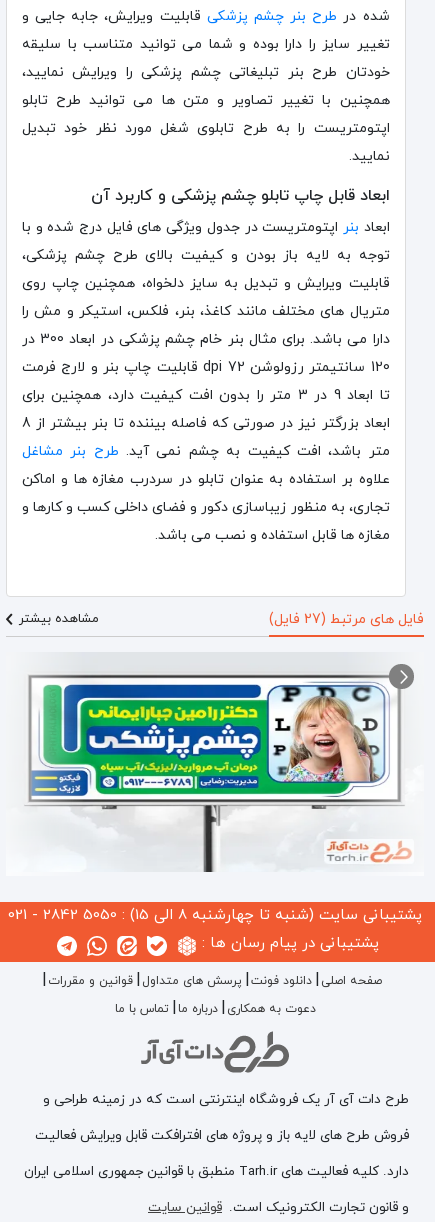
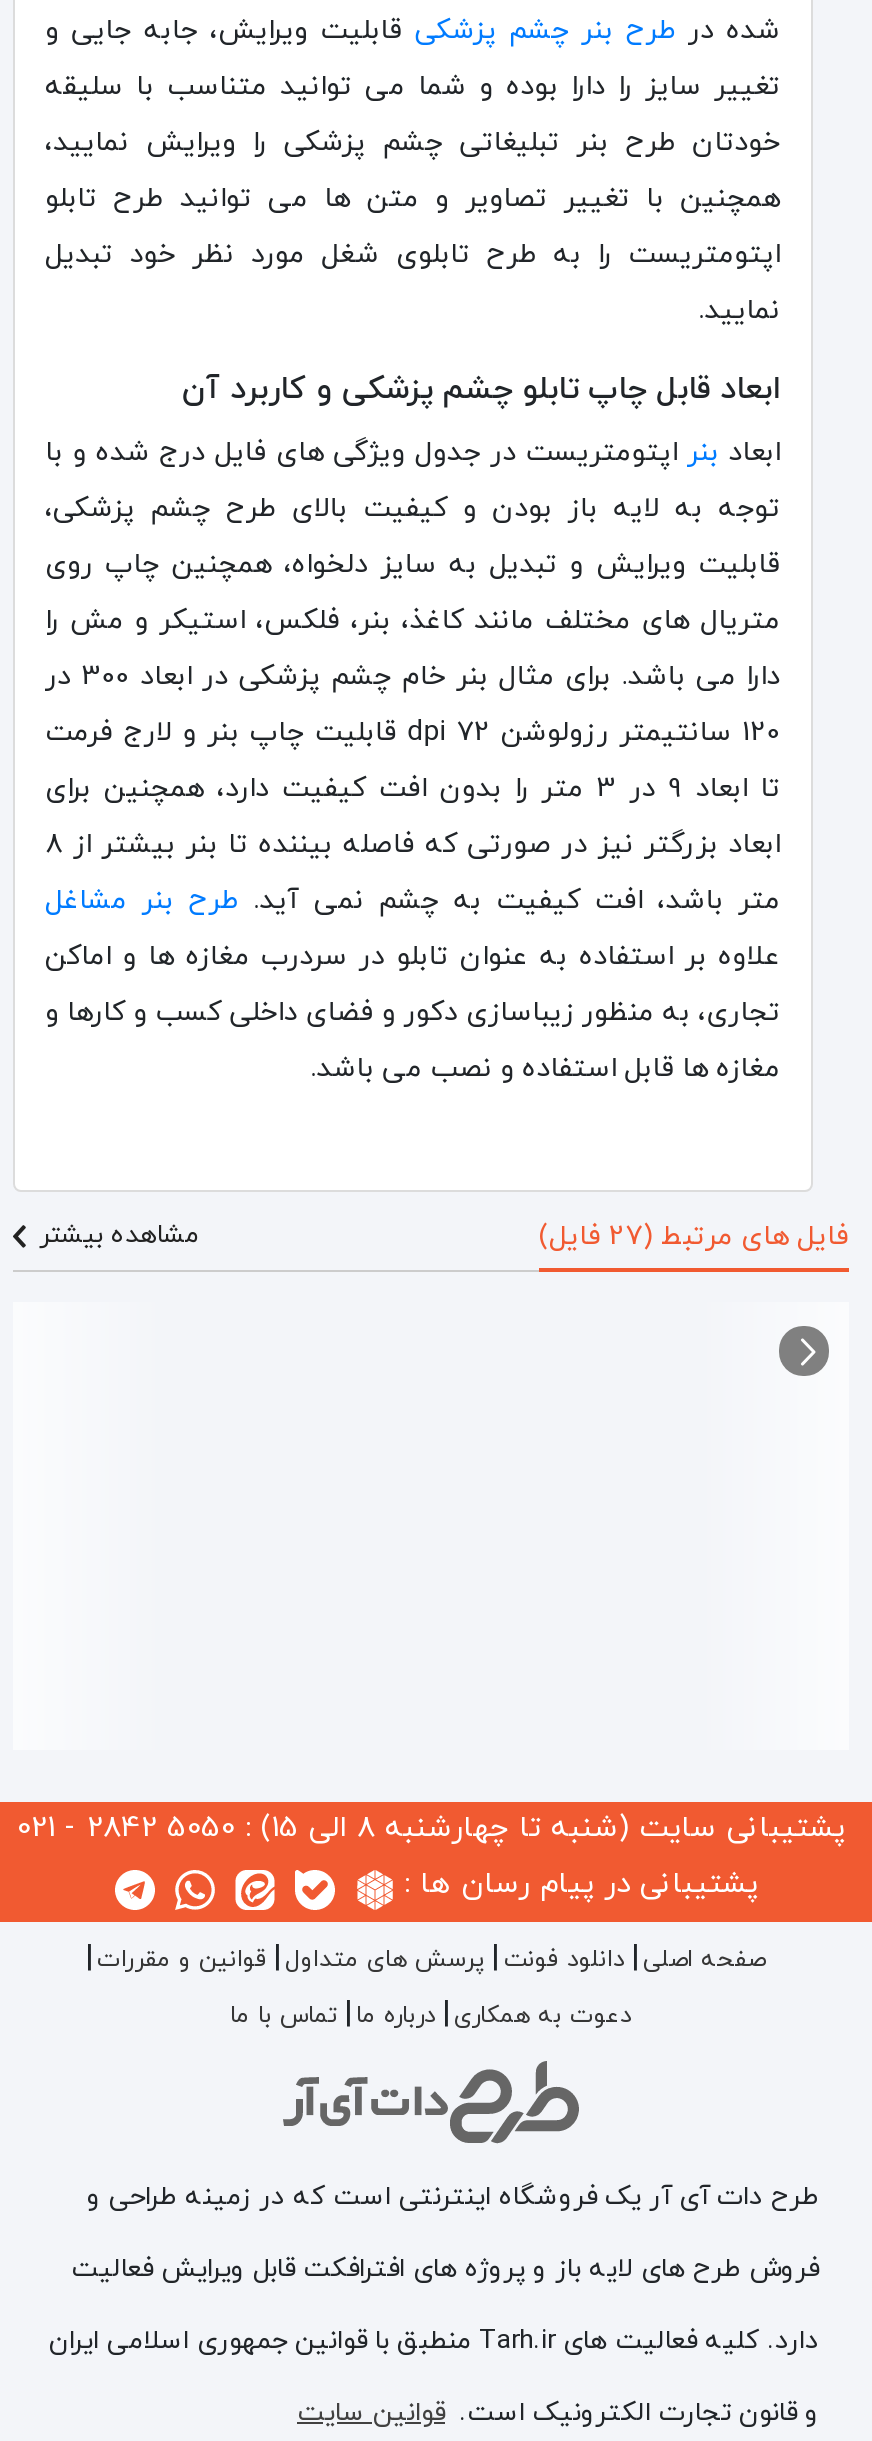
- [image]
